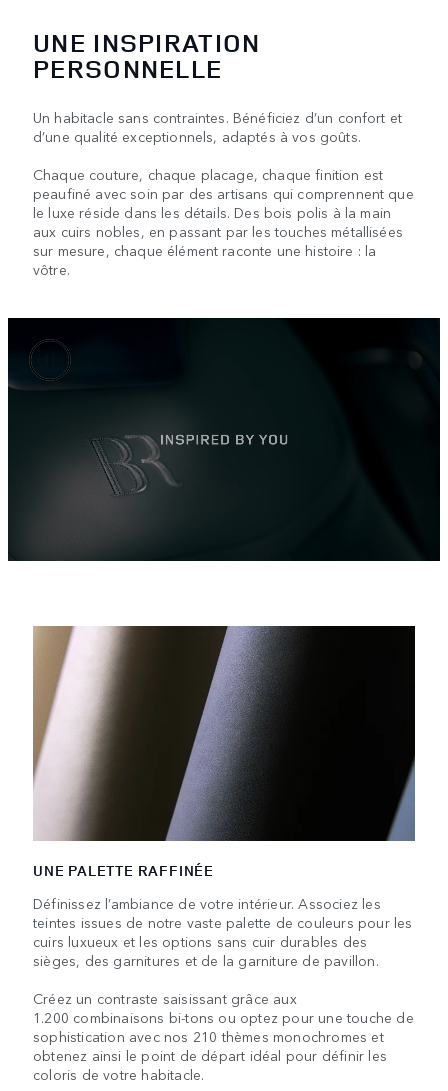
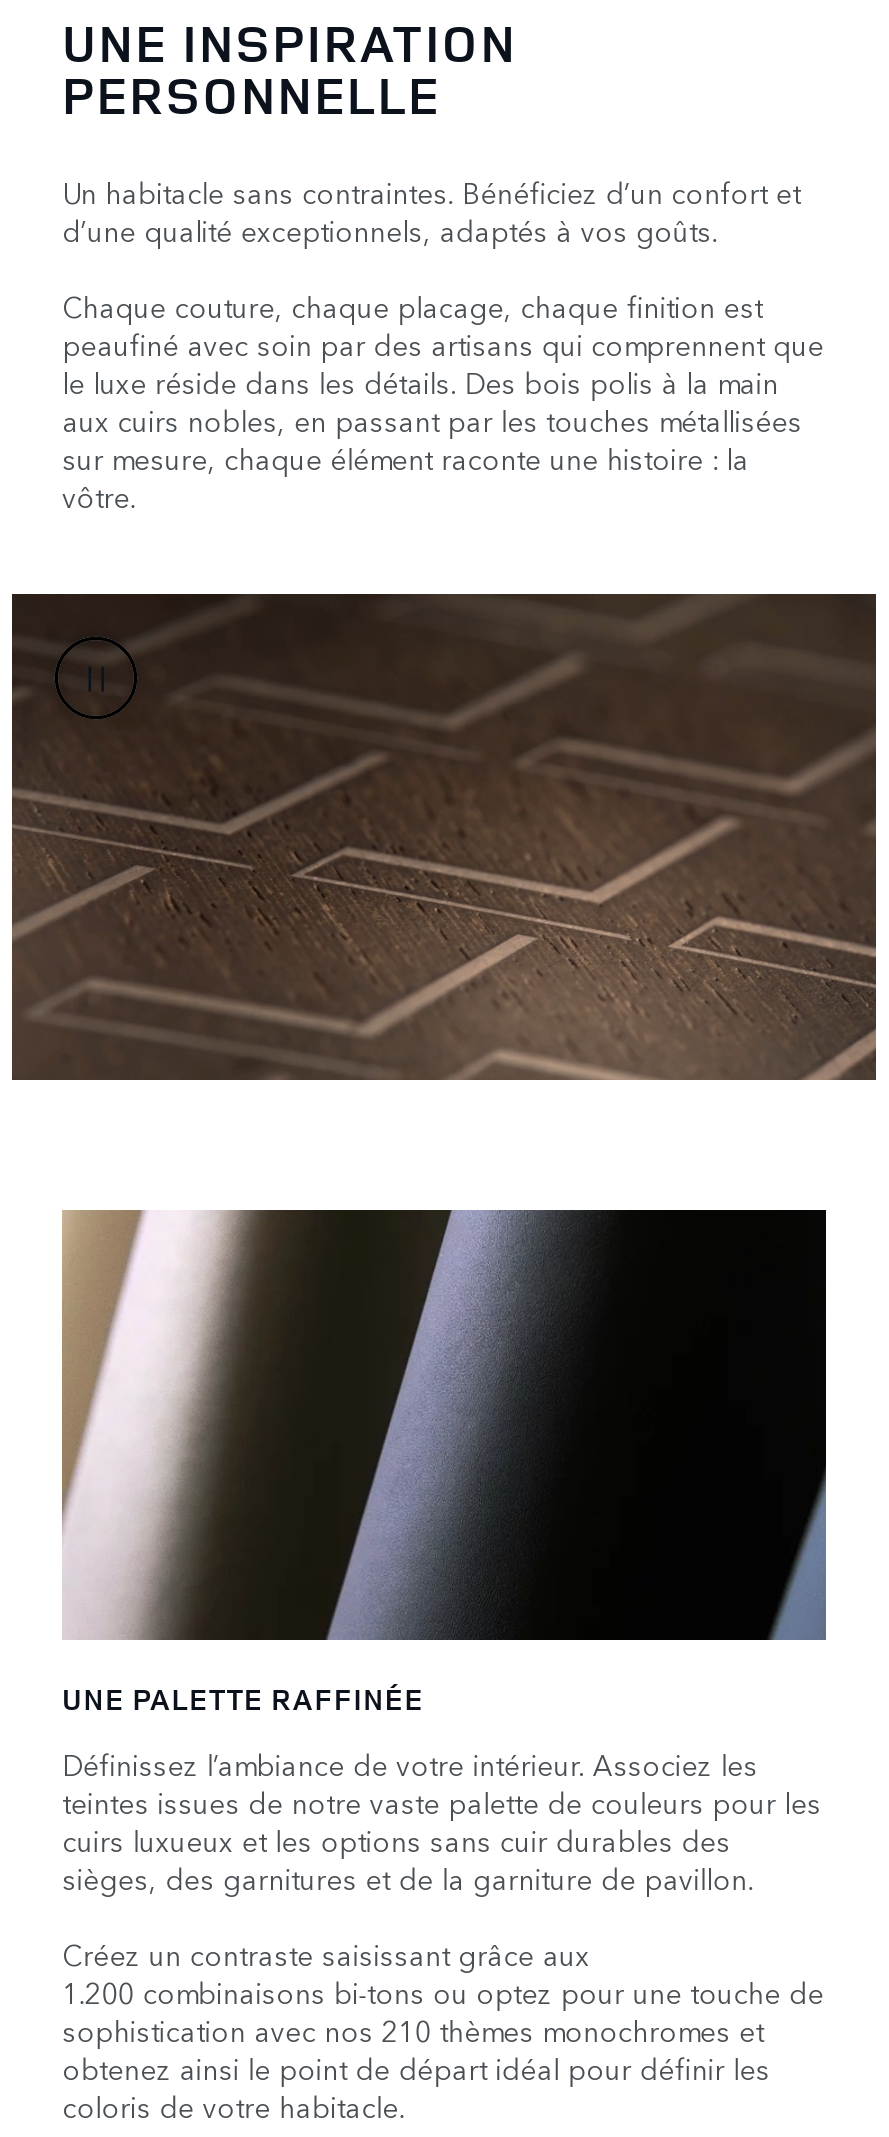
- [image]
+ [image]
